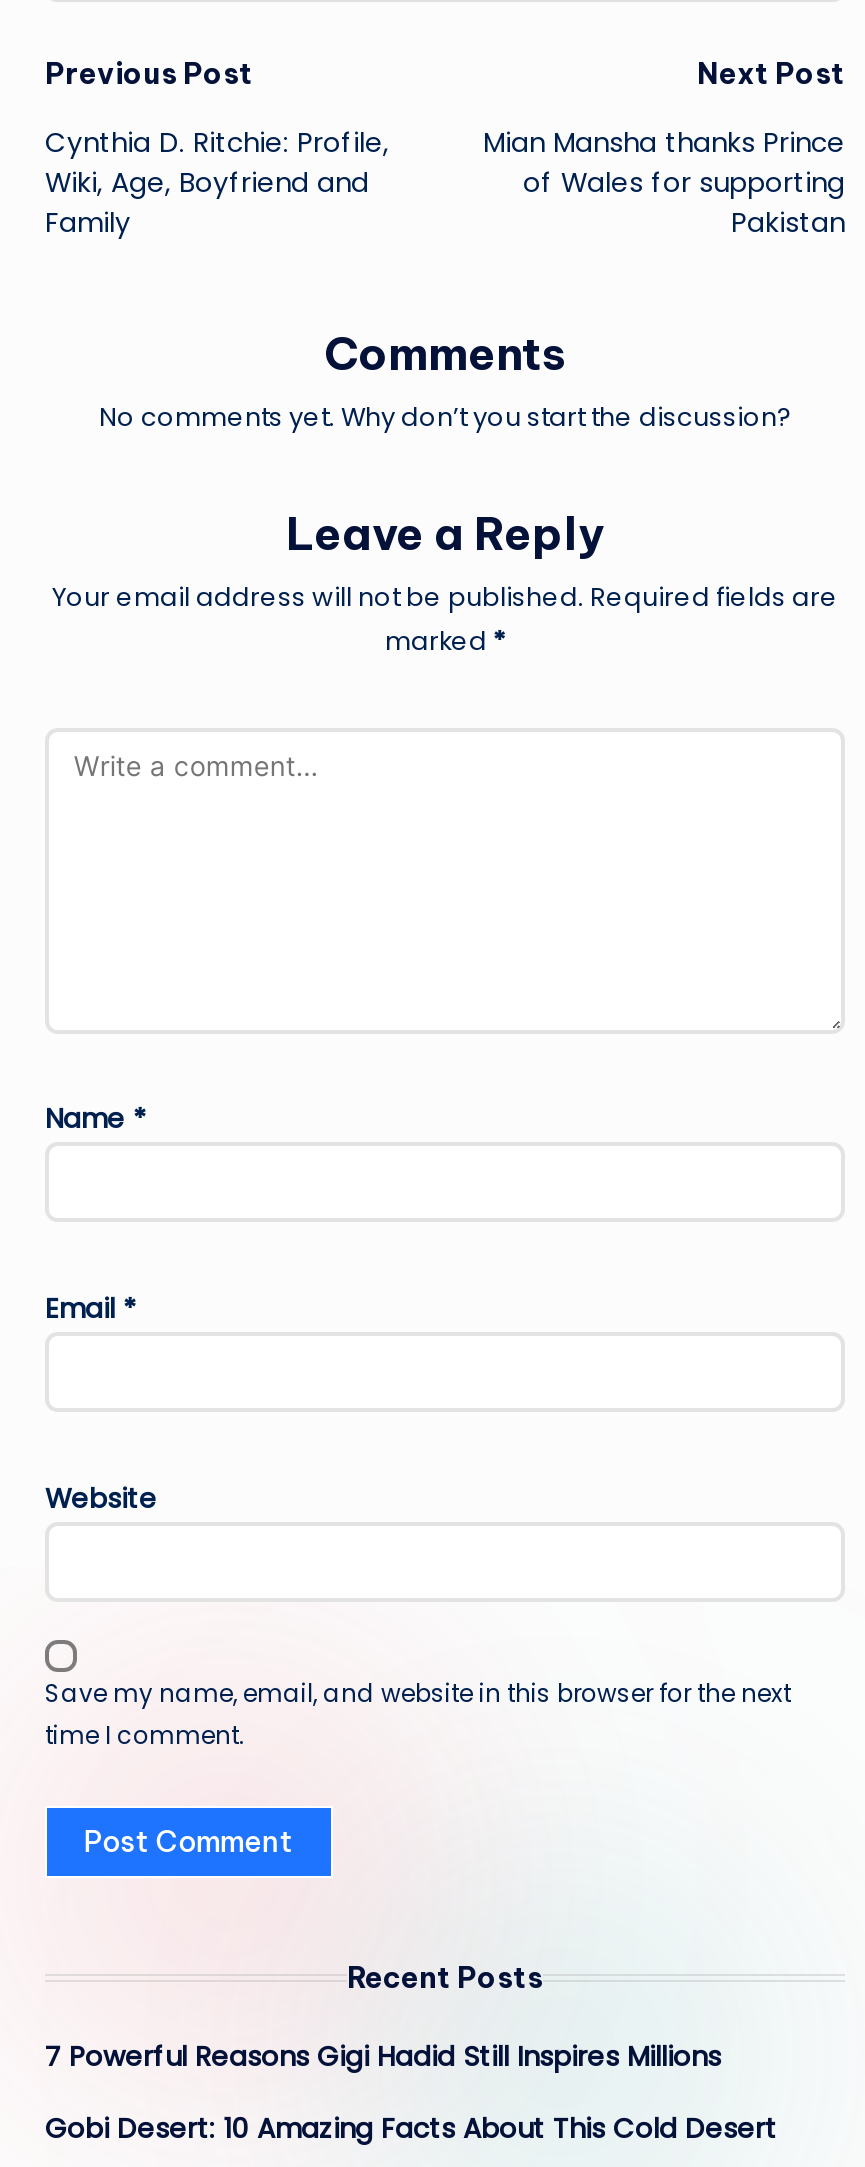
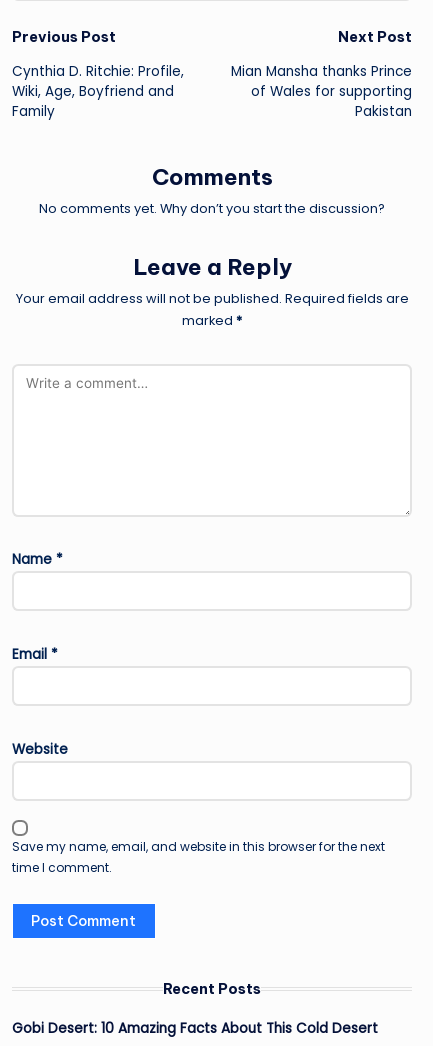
- 7 Powerful Reasons Gigi Hadid Still Inspires Millions
